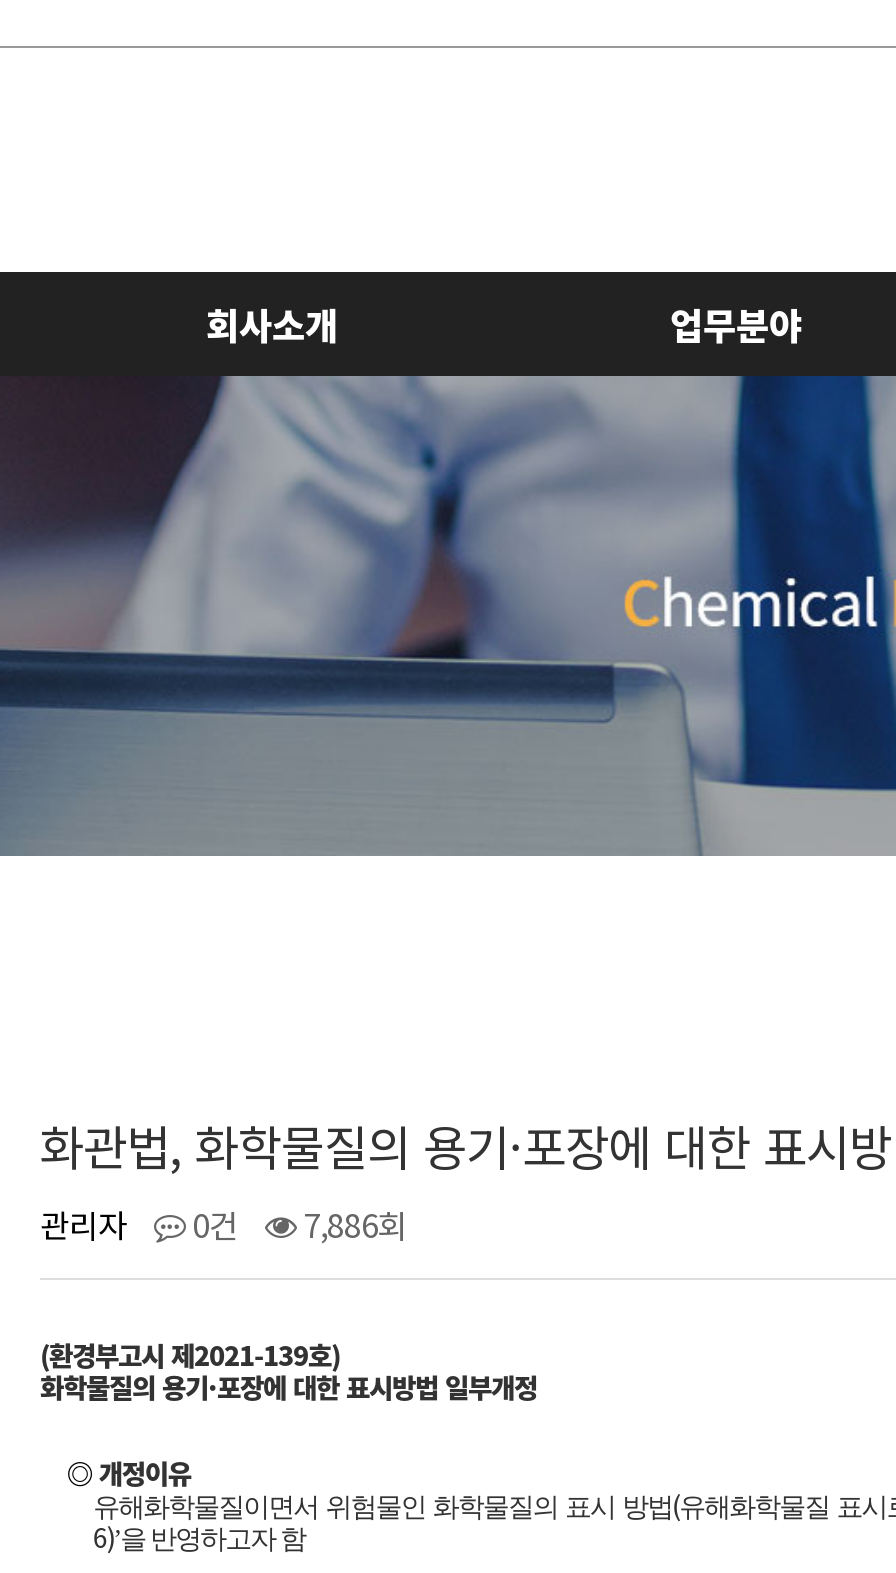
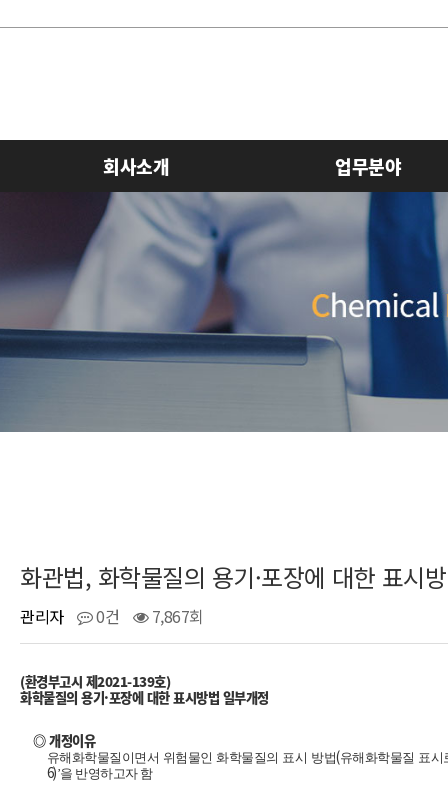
- 관리자 0건 7,886회
+ 관리자 0건 7,867회
